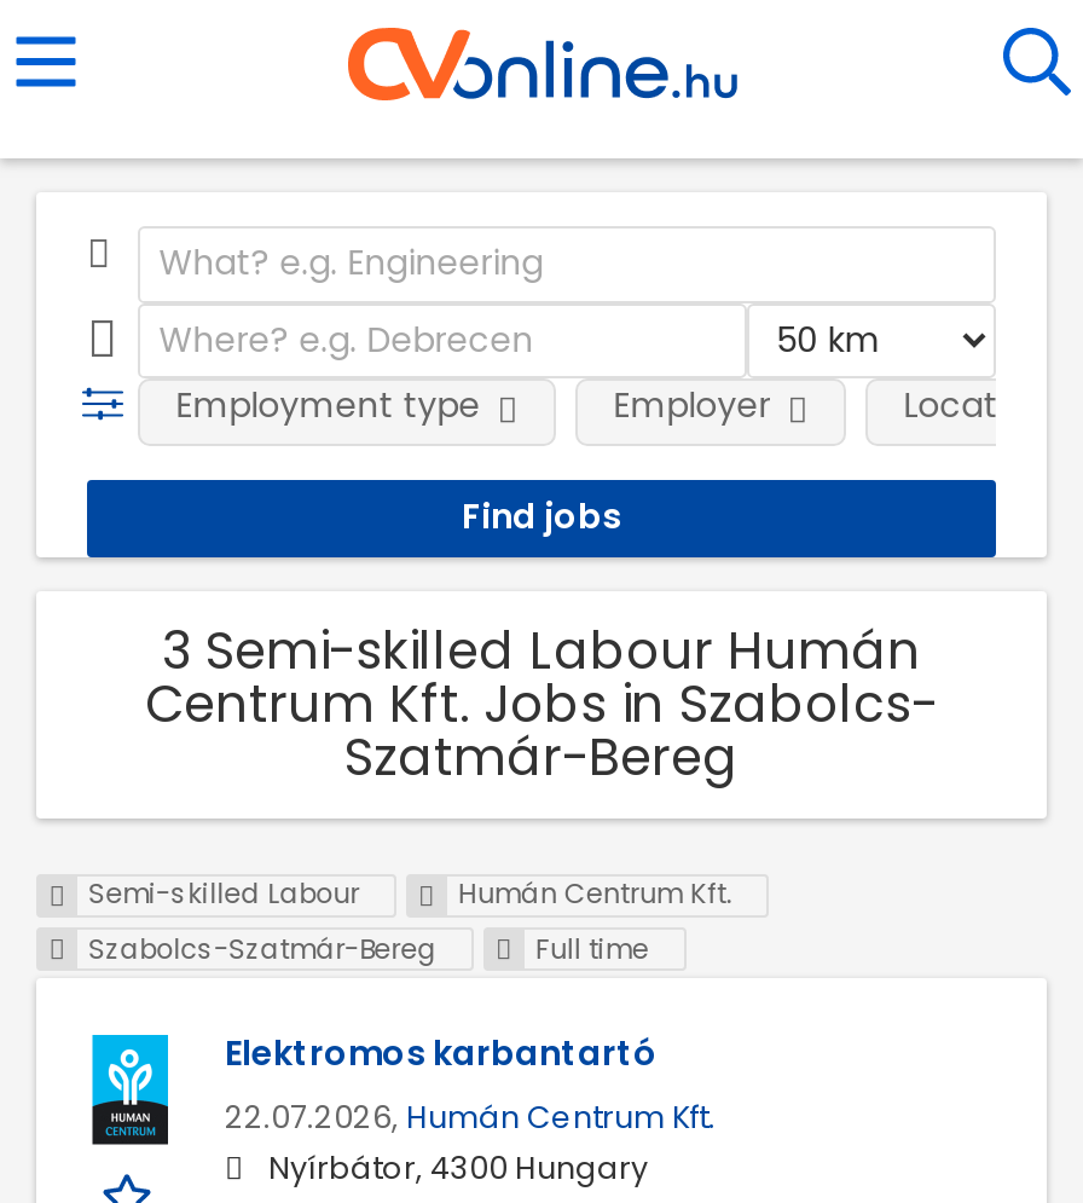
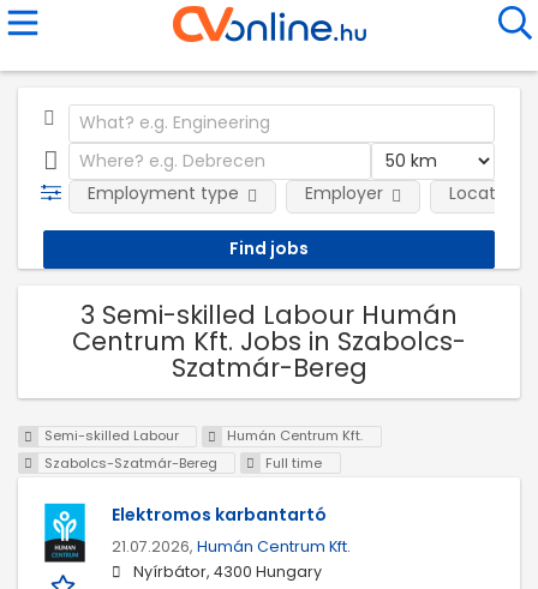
- 22.07.2026, Humán Centrum Kft.
+ 21.07.2026, Humán Centrum Kft.
